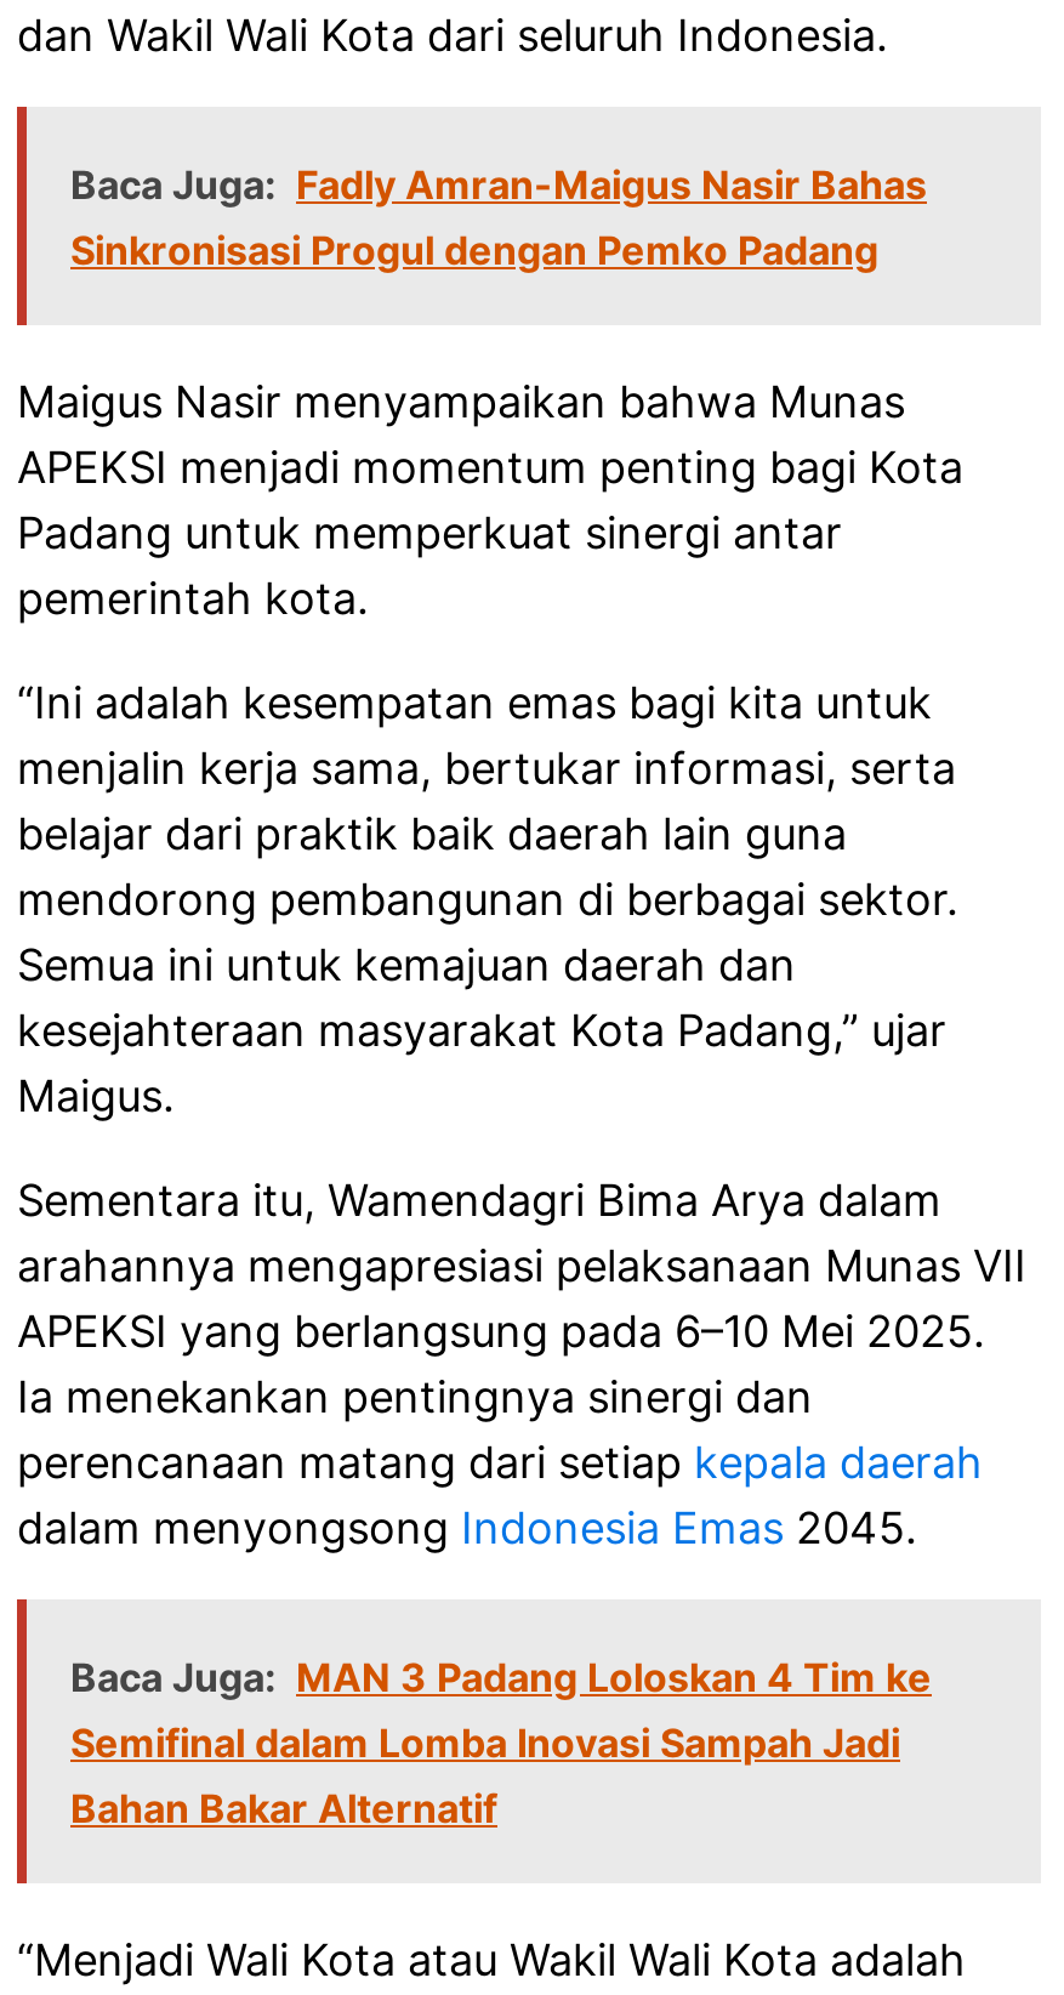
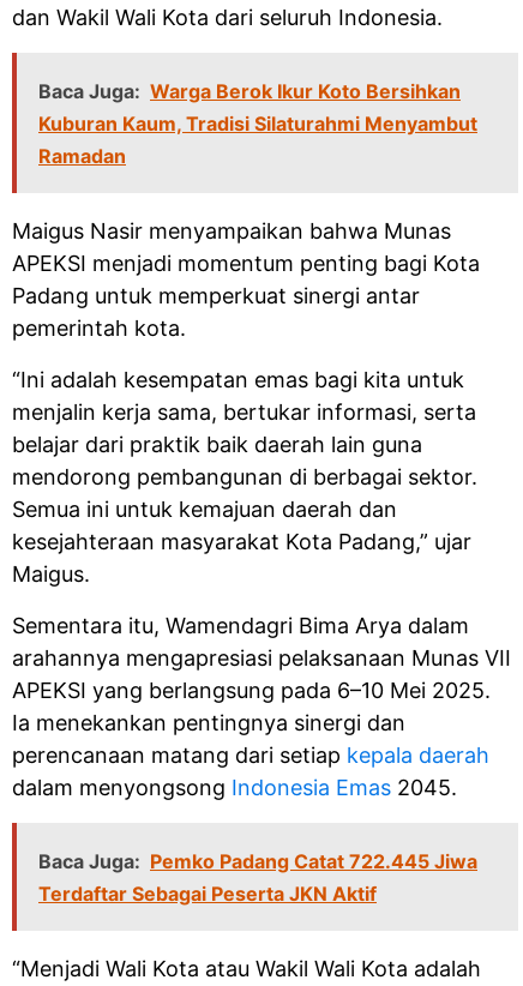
- Baca Juga: Fadly Amran-Maigus Nasir Bahas
- Sinkronisasi Progul dengan Pemko Padang
+ Baca Juga: Warga Berok Ikur Koto Bersihkan
+ Kuburan Kaum, Tradisi Silaturahmi Menyambut
+ Ramadan

moved down: Maigus Nasir menyampaikan bahwa Munas | APEKSI menjadi momentum penting bagi Kota | Padang untuk memperkuat sinergi antar | ... | perencanaan matang dari setiap kepala daerah | dalam menyongsong Indonesia Emas 2045.

- Baca Juga: MAN 3 Padang Loloskan 4 Tim ke
- Semifinal dalam Lomba Inovasi Sampah Jadi
- Bahan Bakar Alternatif
+ Baca Juga: Pemko Padang Catat 722.445 Jiwa
+ Terdaftar Sebagai Peserta JKN Aktif
